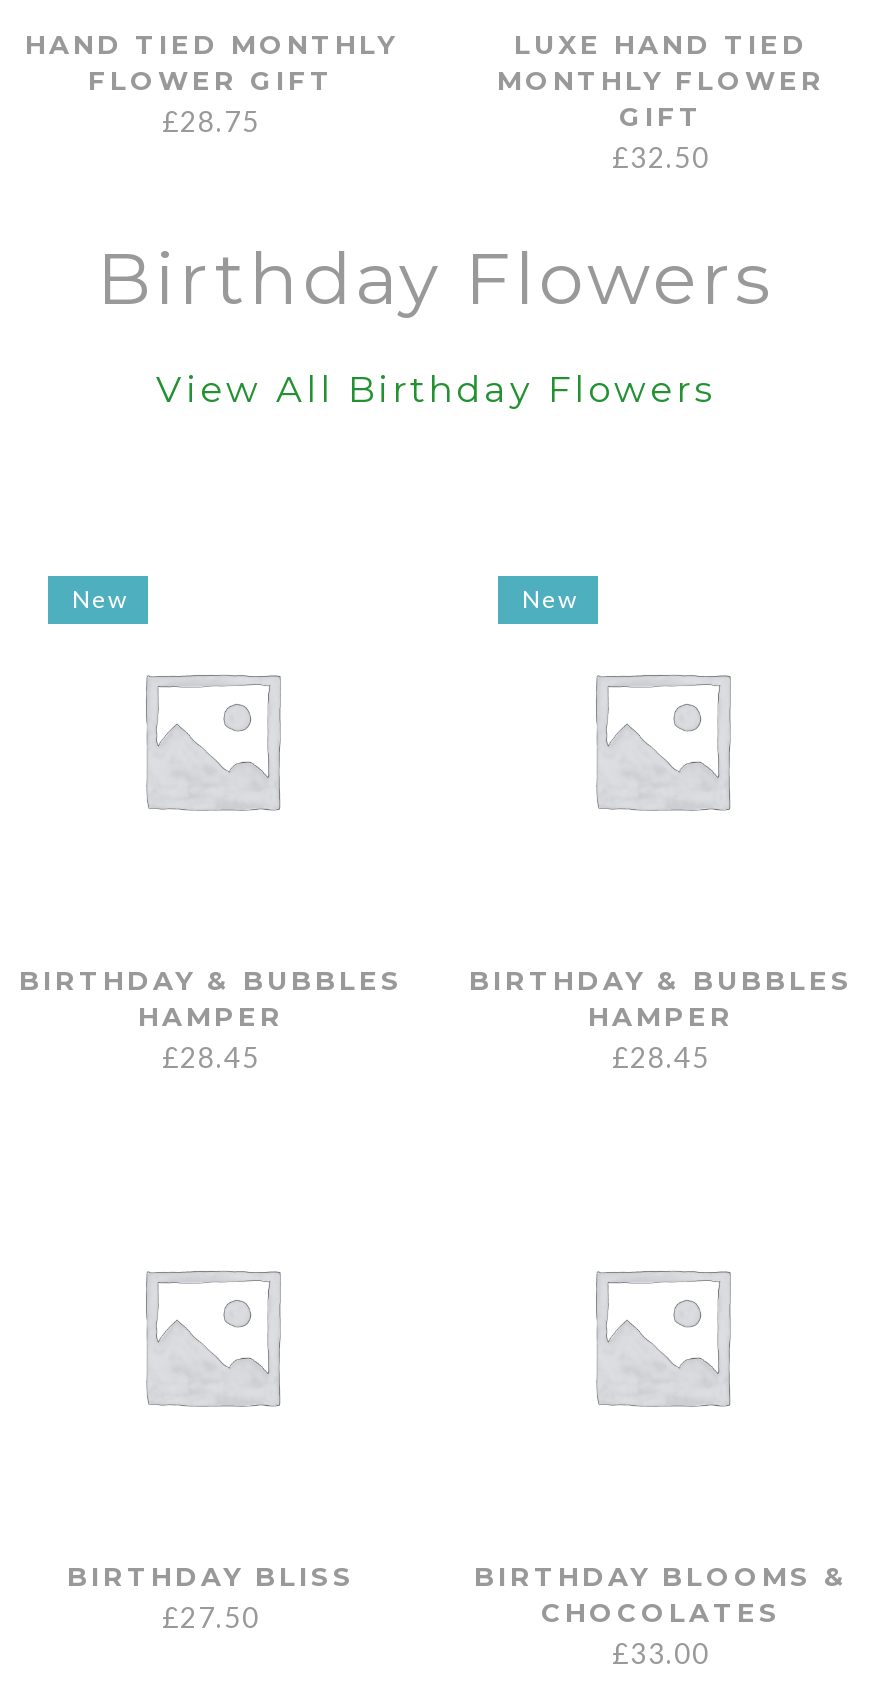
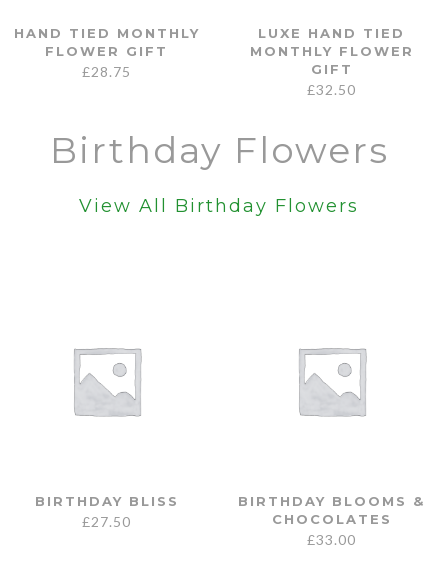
- New

- New

- BIRTHDAY & BUBBLES
- HAMPER
- £28.45

- BIRTHDAY & BUBBLES
- HAMPER
- £28.45
